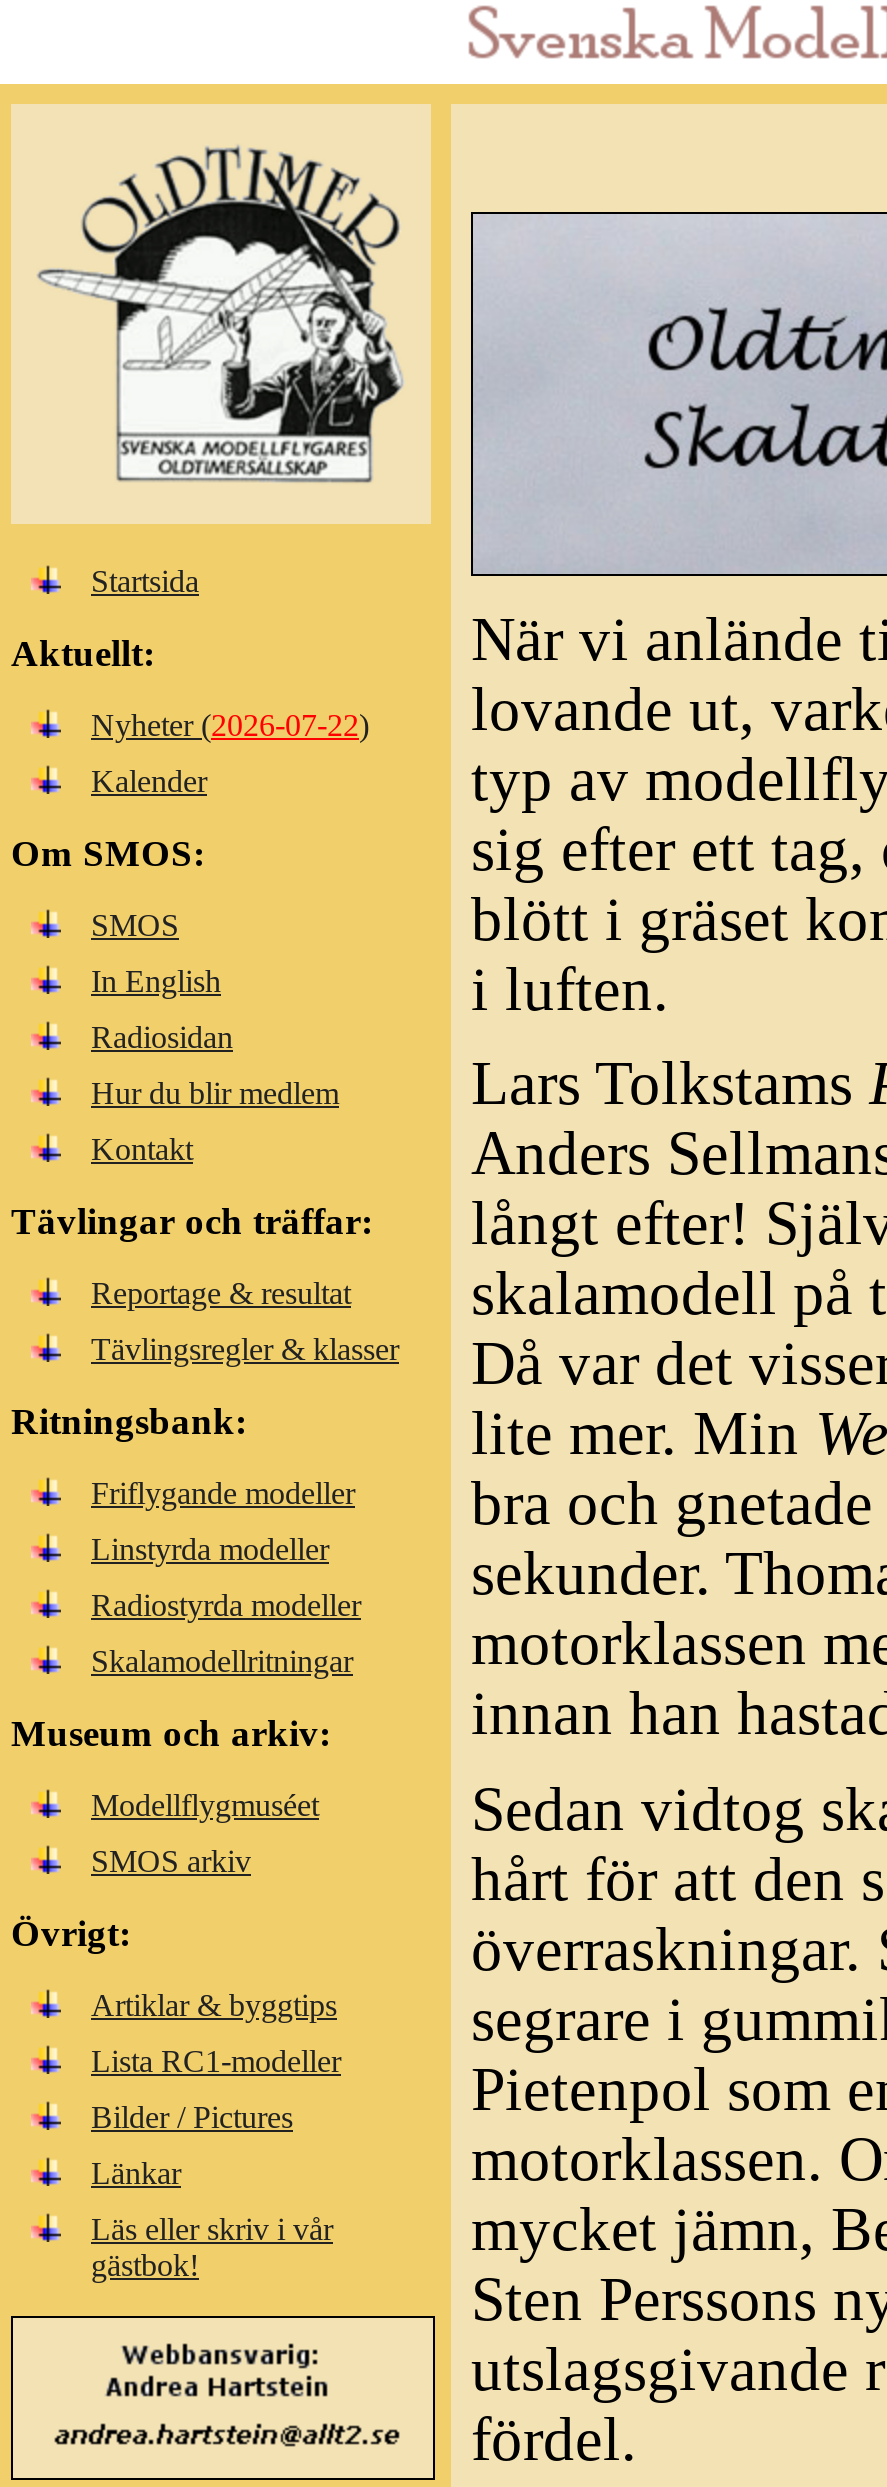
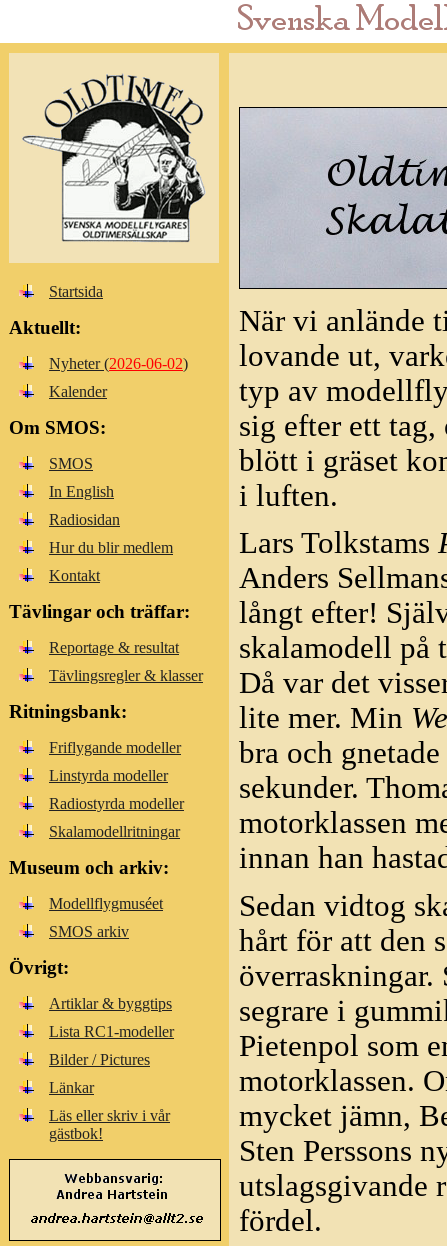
- Nyheter (2026-07-22)
+ Nyheter (2026-06-02)
